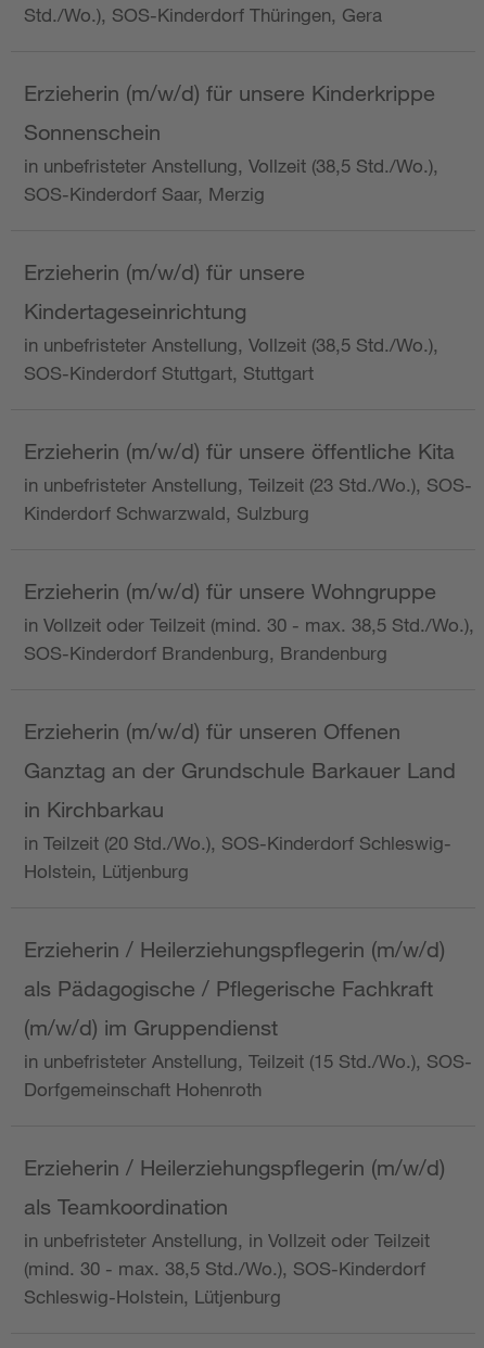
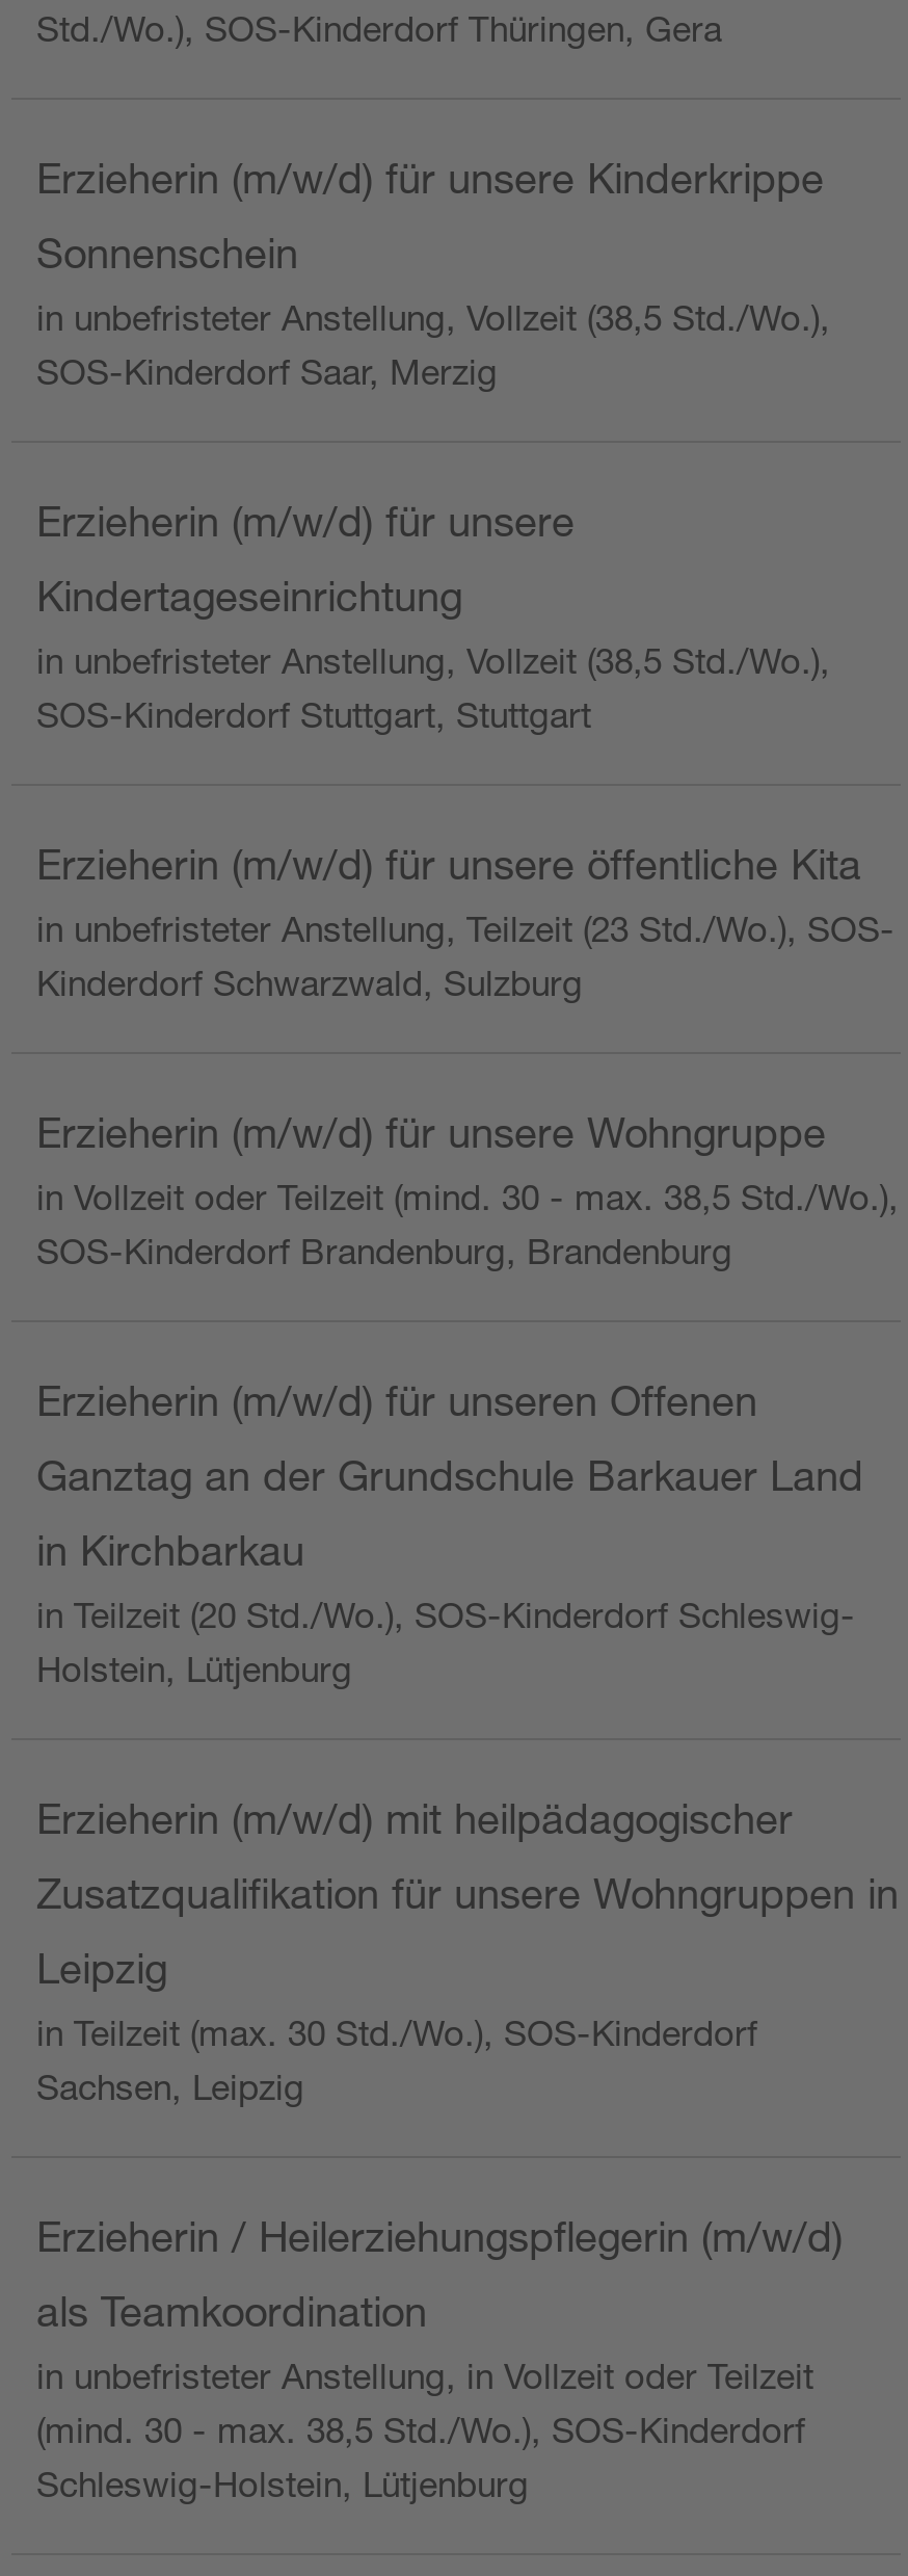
- Erzieherin / Heilerziehungspflegerin (m/w/d)
+ Erzieherin (m/w/d) mit heilpädagogischer

- als Pädagogische / Pflegerische Fachkraft
+ Zusatzqualifikation für unsere Wohngruppen in

- (m/w/d) im Gruppendienst
- in unbefristeter Anstellung, Teilzeit (15 Std./Wo.), SOS-
- Dorfgemeinschaft Hohenroth
+ Leipzig
+ in Teilzeit (max. 30 Std./Wo.), SOS-Kinderdorf
+ Sachsen, Leipzig
